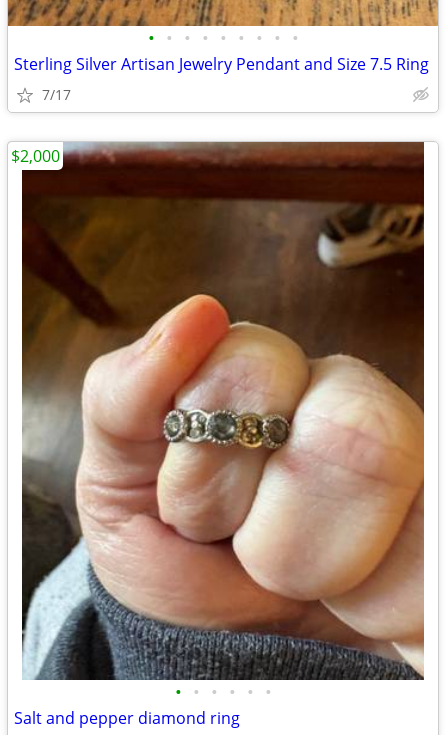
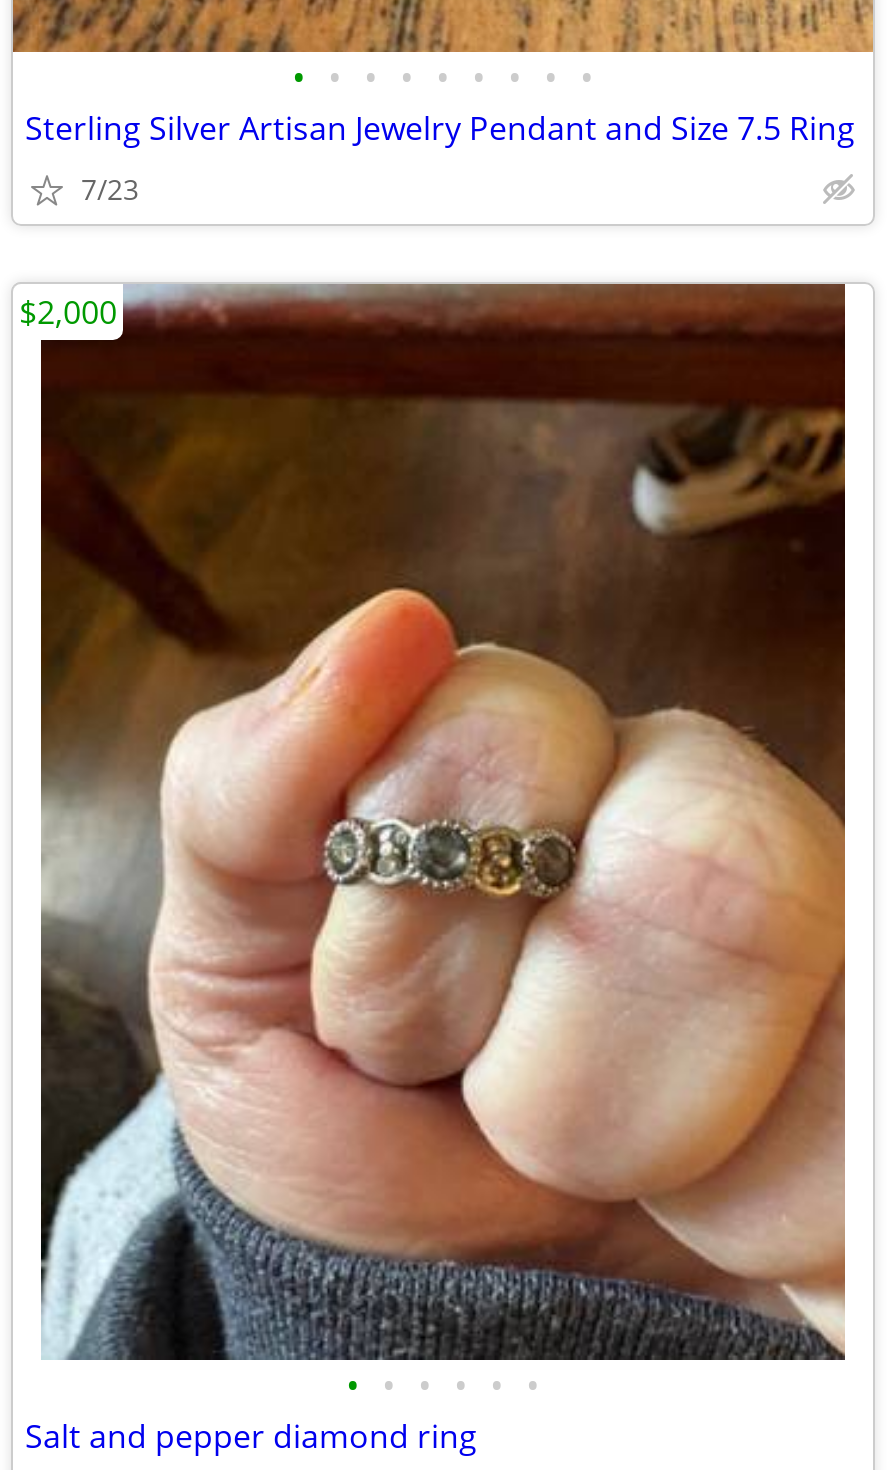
- 7/17
+ 7/23
